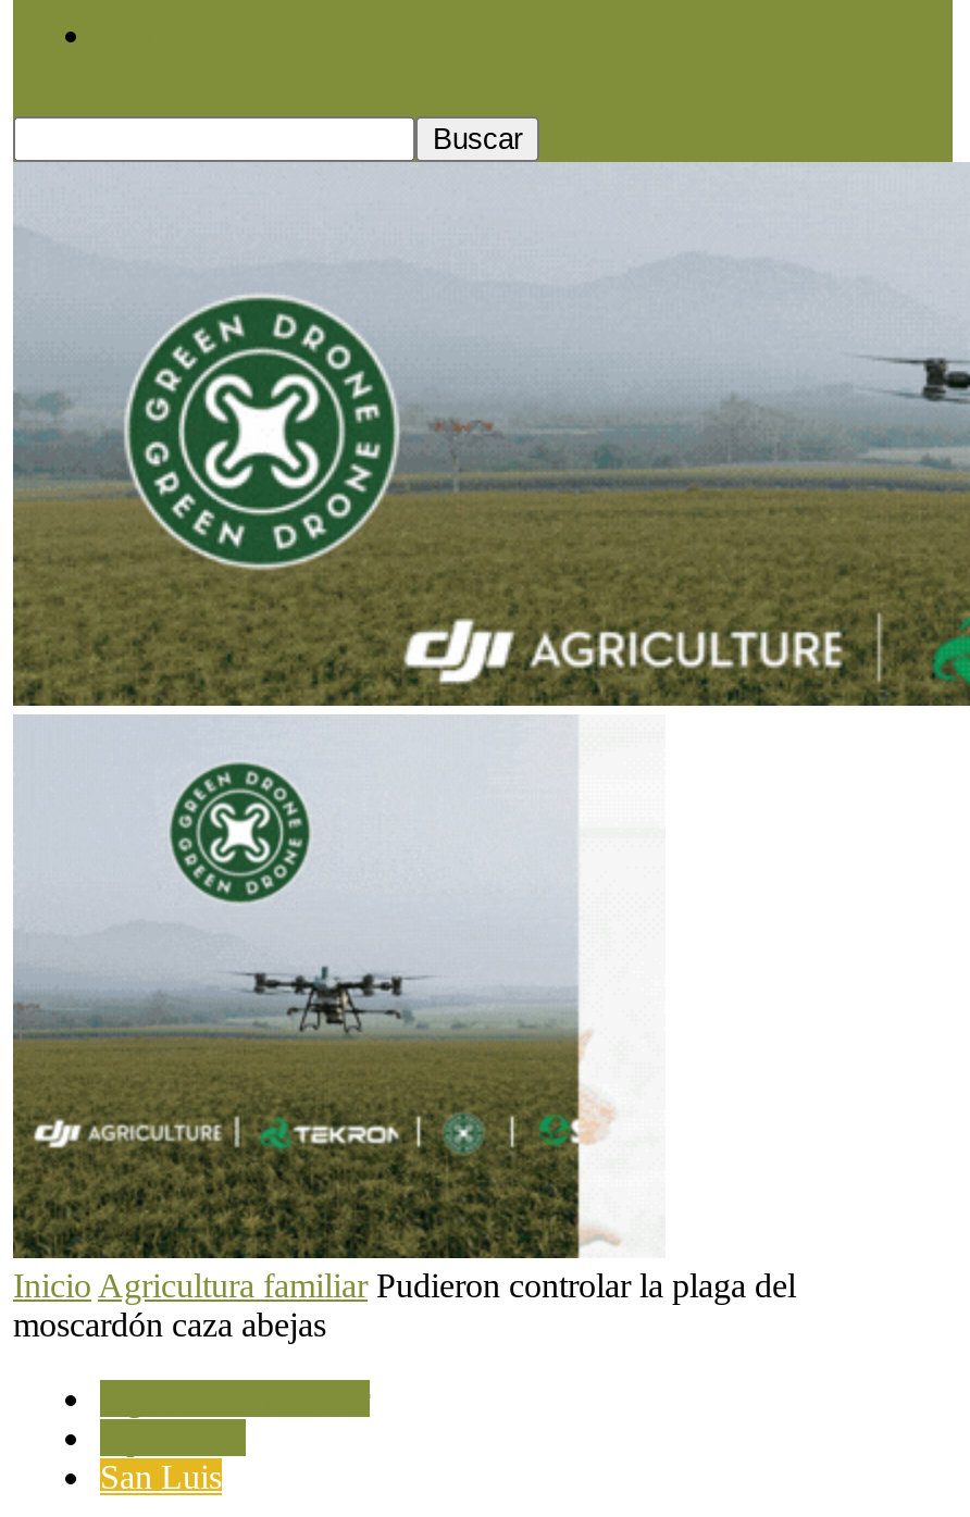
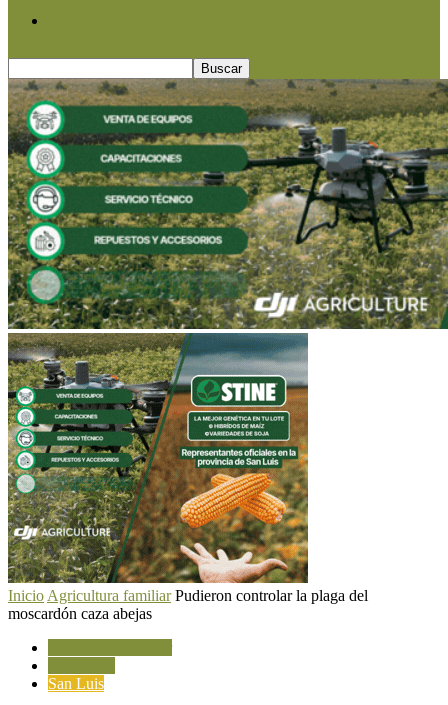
- [image]
+ [image]
